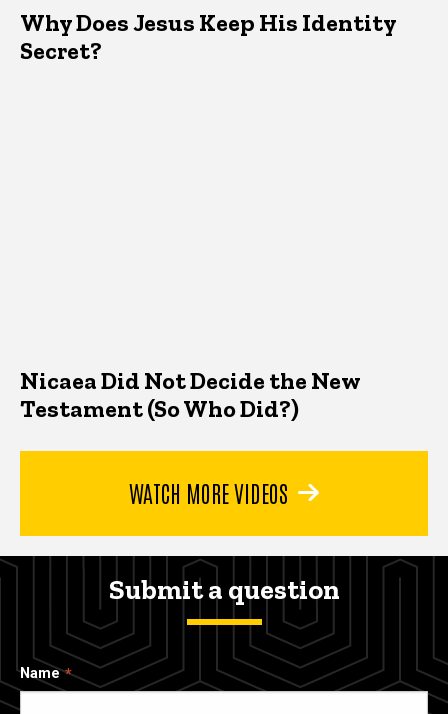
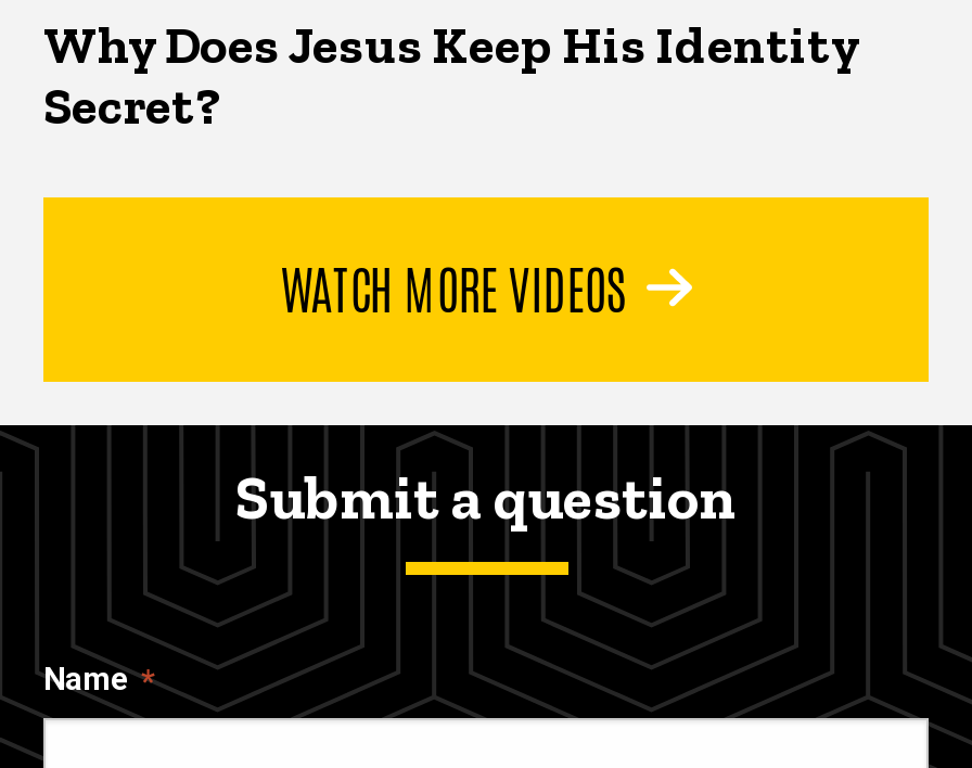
- Nicaea Did Not Decide the New
- Testament (So Who Did?)
